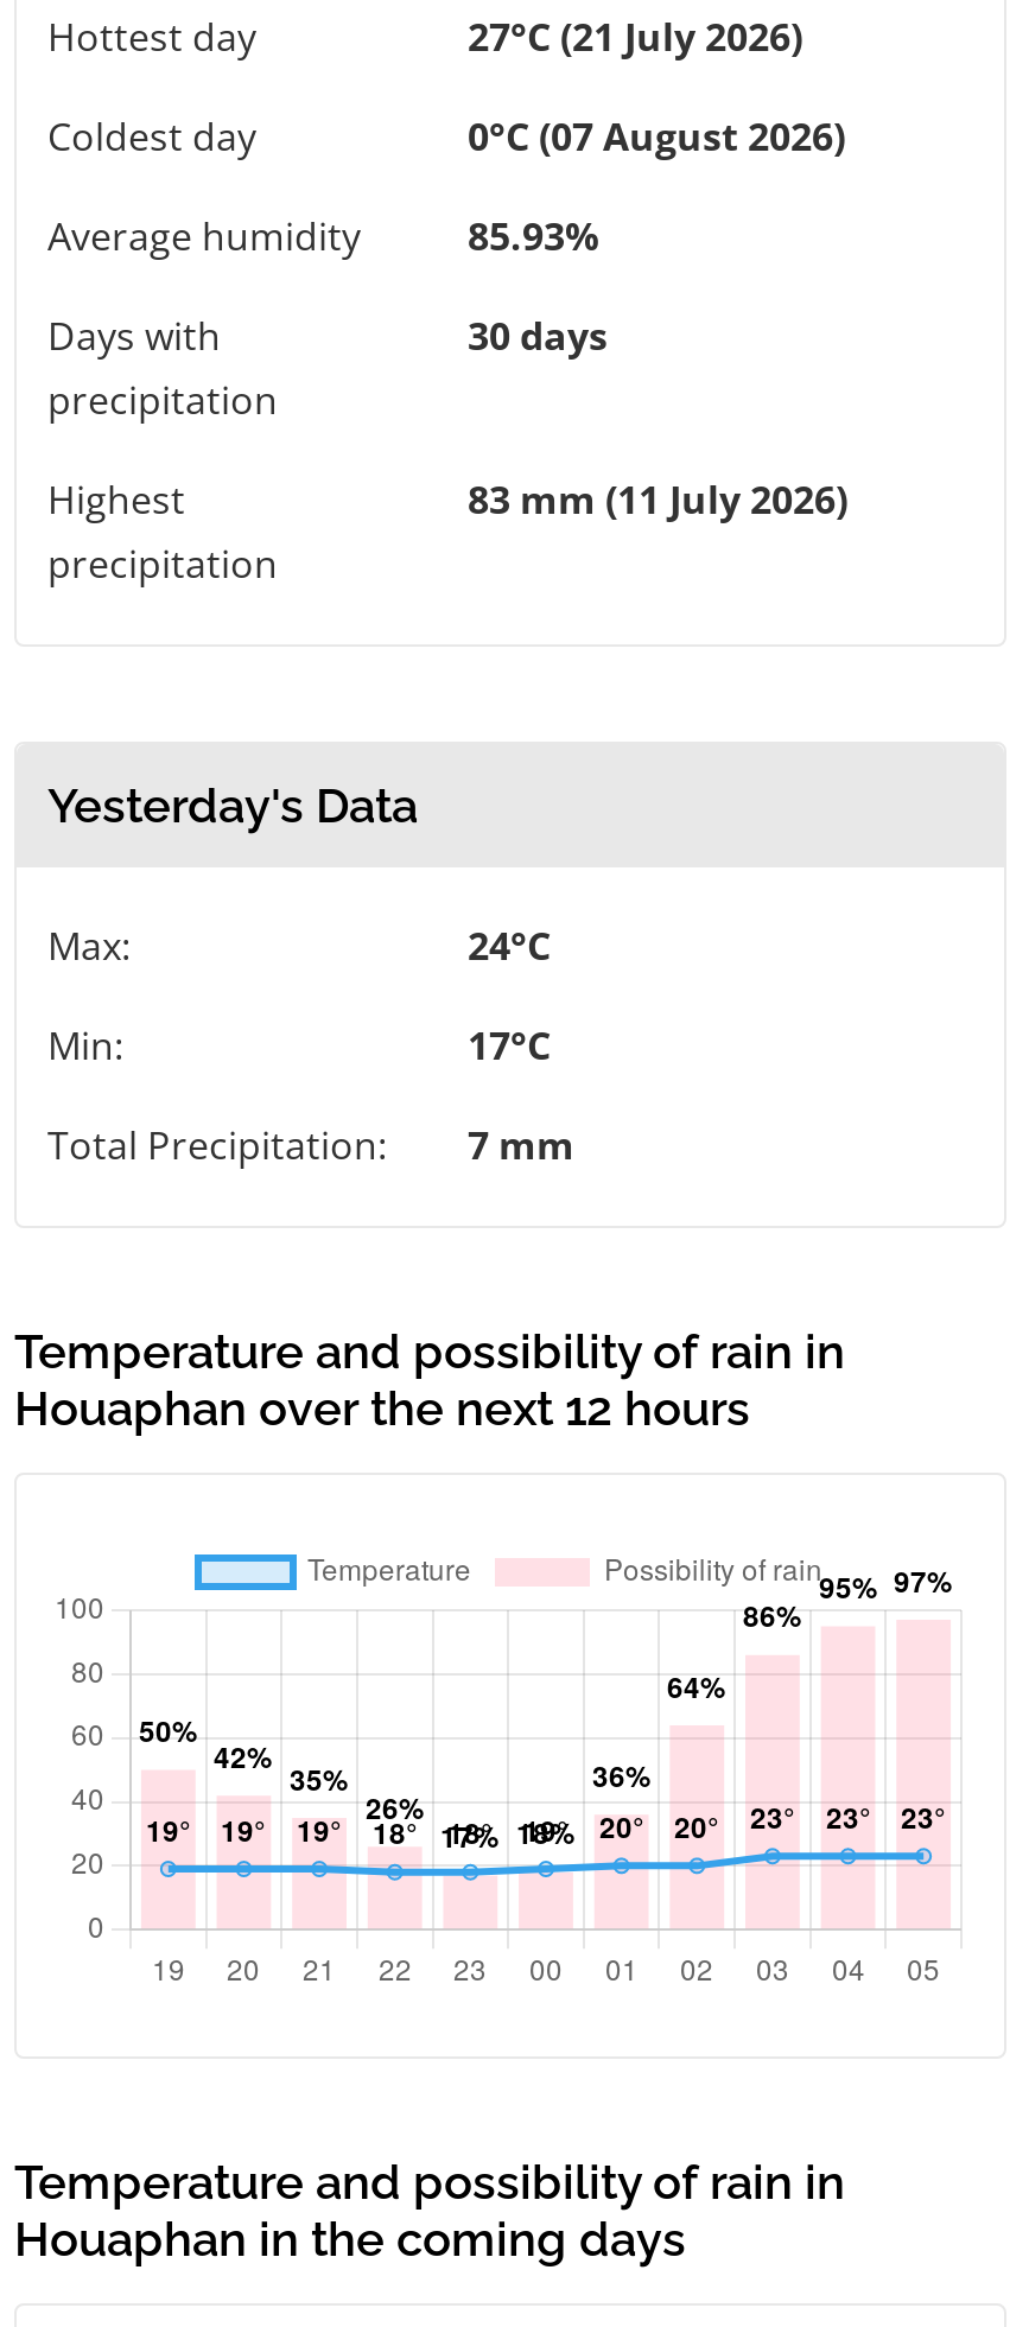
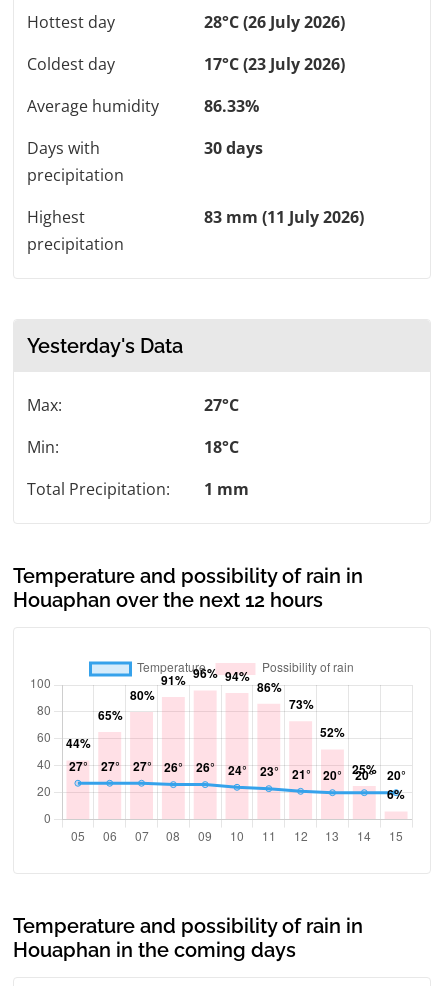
- 27°C (21 July 2026)
+ 28°C (26 July 2026)

- 0°C (07 August 2026)
+ 17°C (23 July 2026)

- 85.93%
+ 86.33%

- 24°C
+ 27°C

- 17°C
+ 18°C

- Total Precipitation: 7 mm
+ Total Precipitation: 1 mm

- [image]
+ [image]
